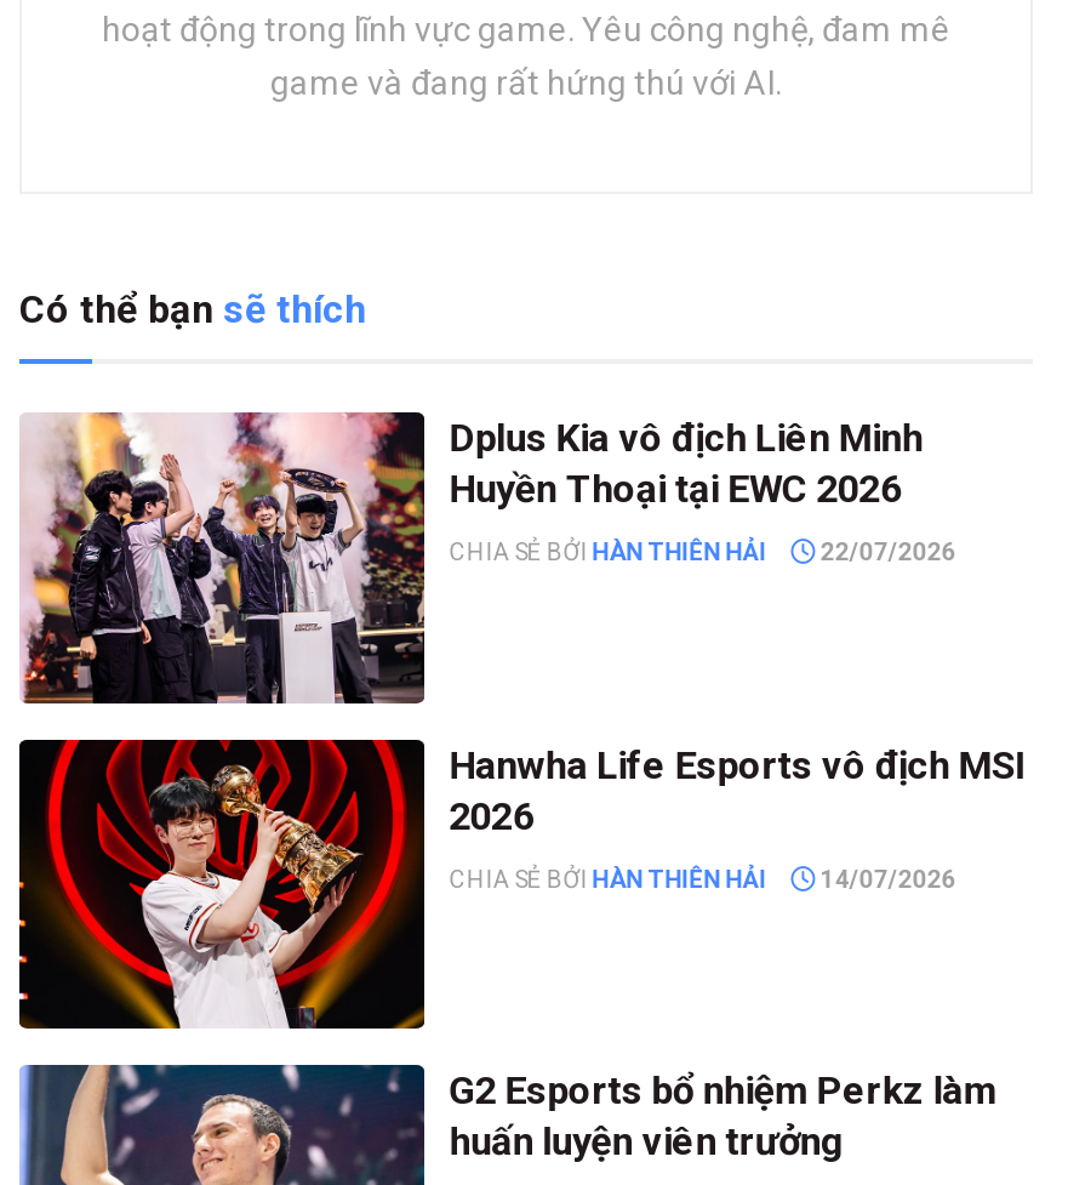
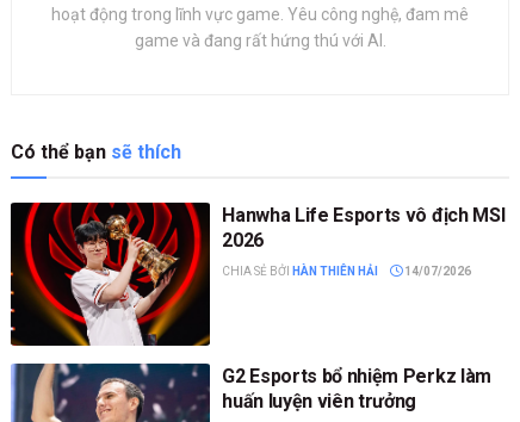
- [image]
- Dplus Kia vô địch Liên Minh
- Huyền Thoại tại EWC 2026
- CHIA SẺ BỞI HÀN THIÊN HẢI
- 22/07/2026
